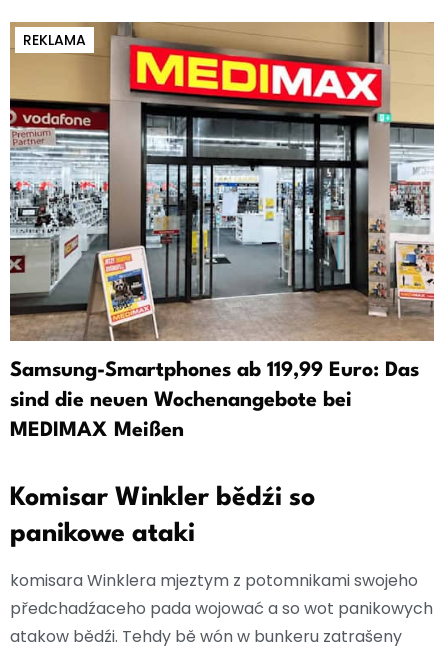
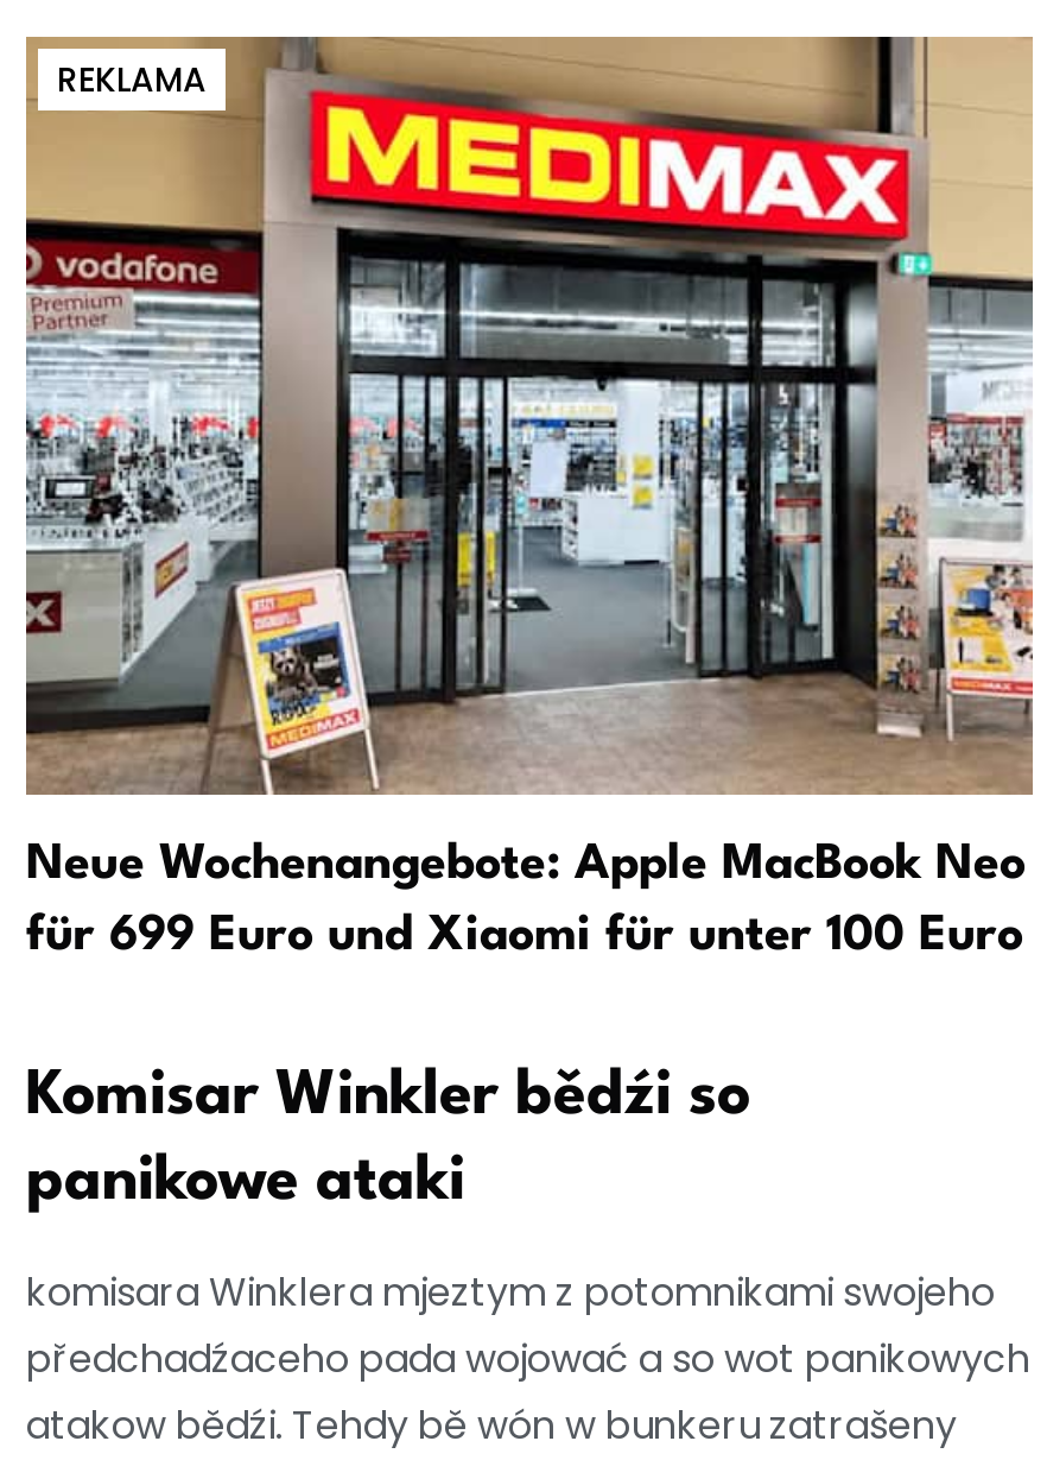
- Samsung-Smartphones ab 119,99 Euro: Das
- sind die neuen Wochenangebote bei
- MEDIMAX Meißen
+ Neue Wochenangebote: Apple MacBook Neo
+ für 699 Euro und Xiaomi für unter 100 Euro
